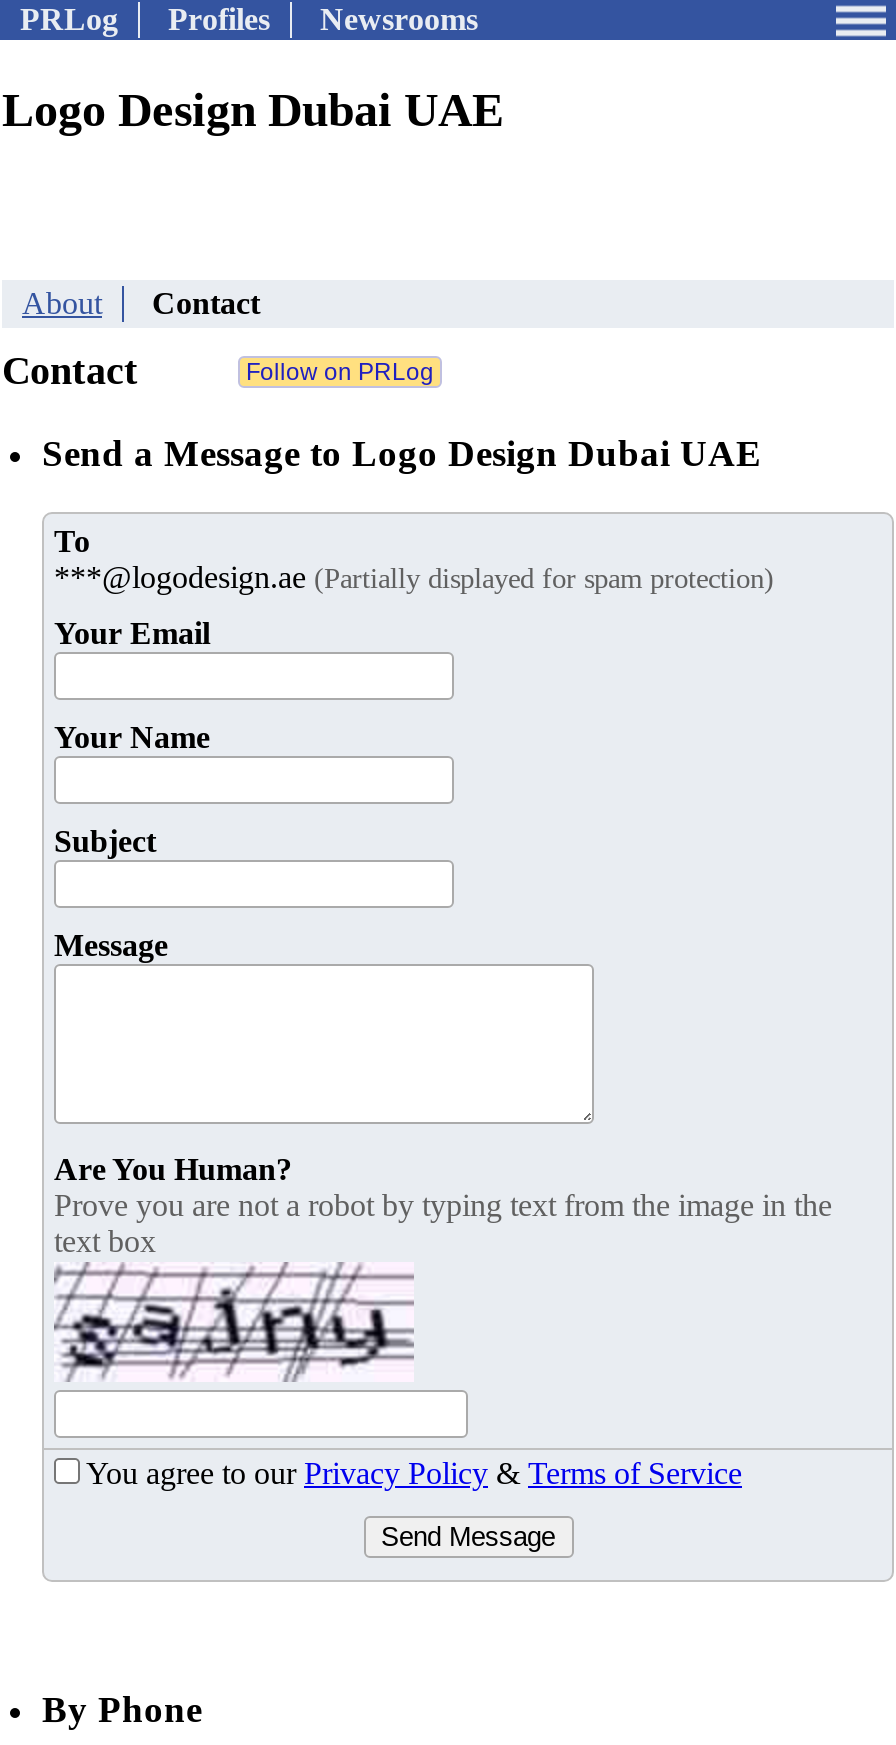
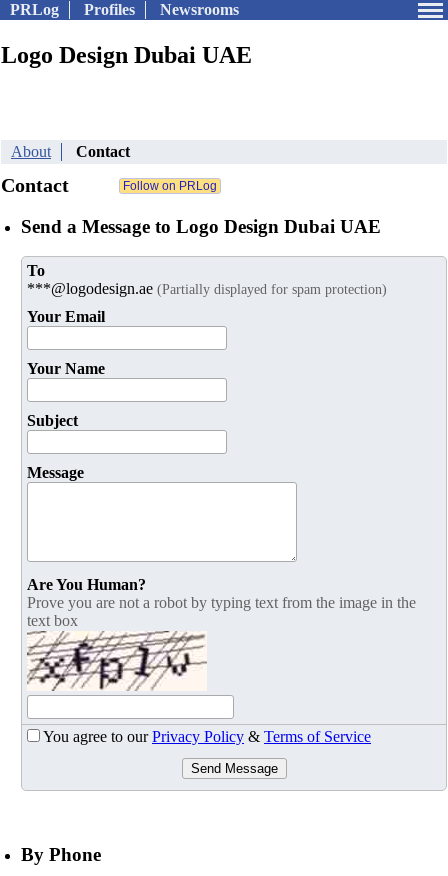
- [image]
+ [image]
